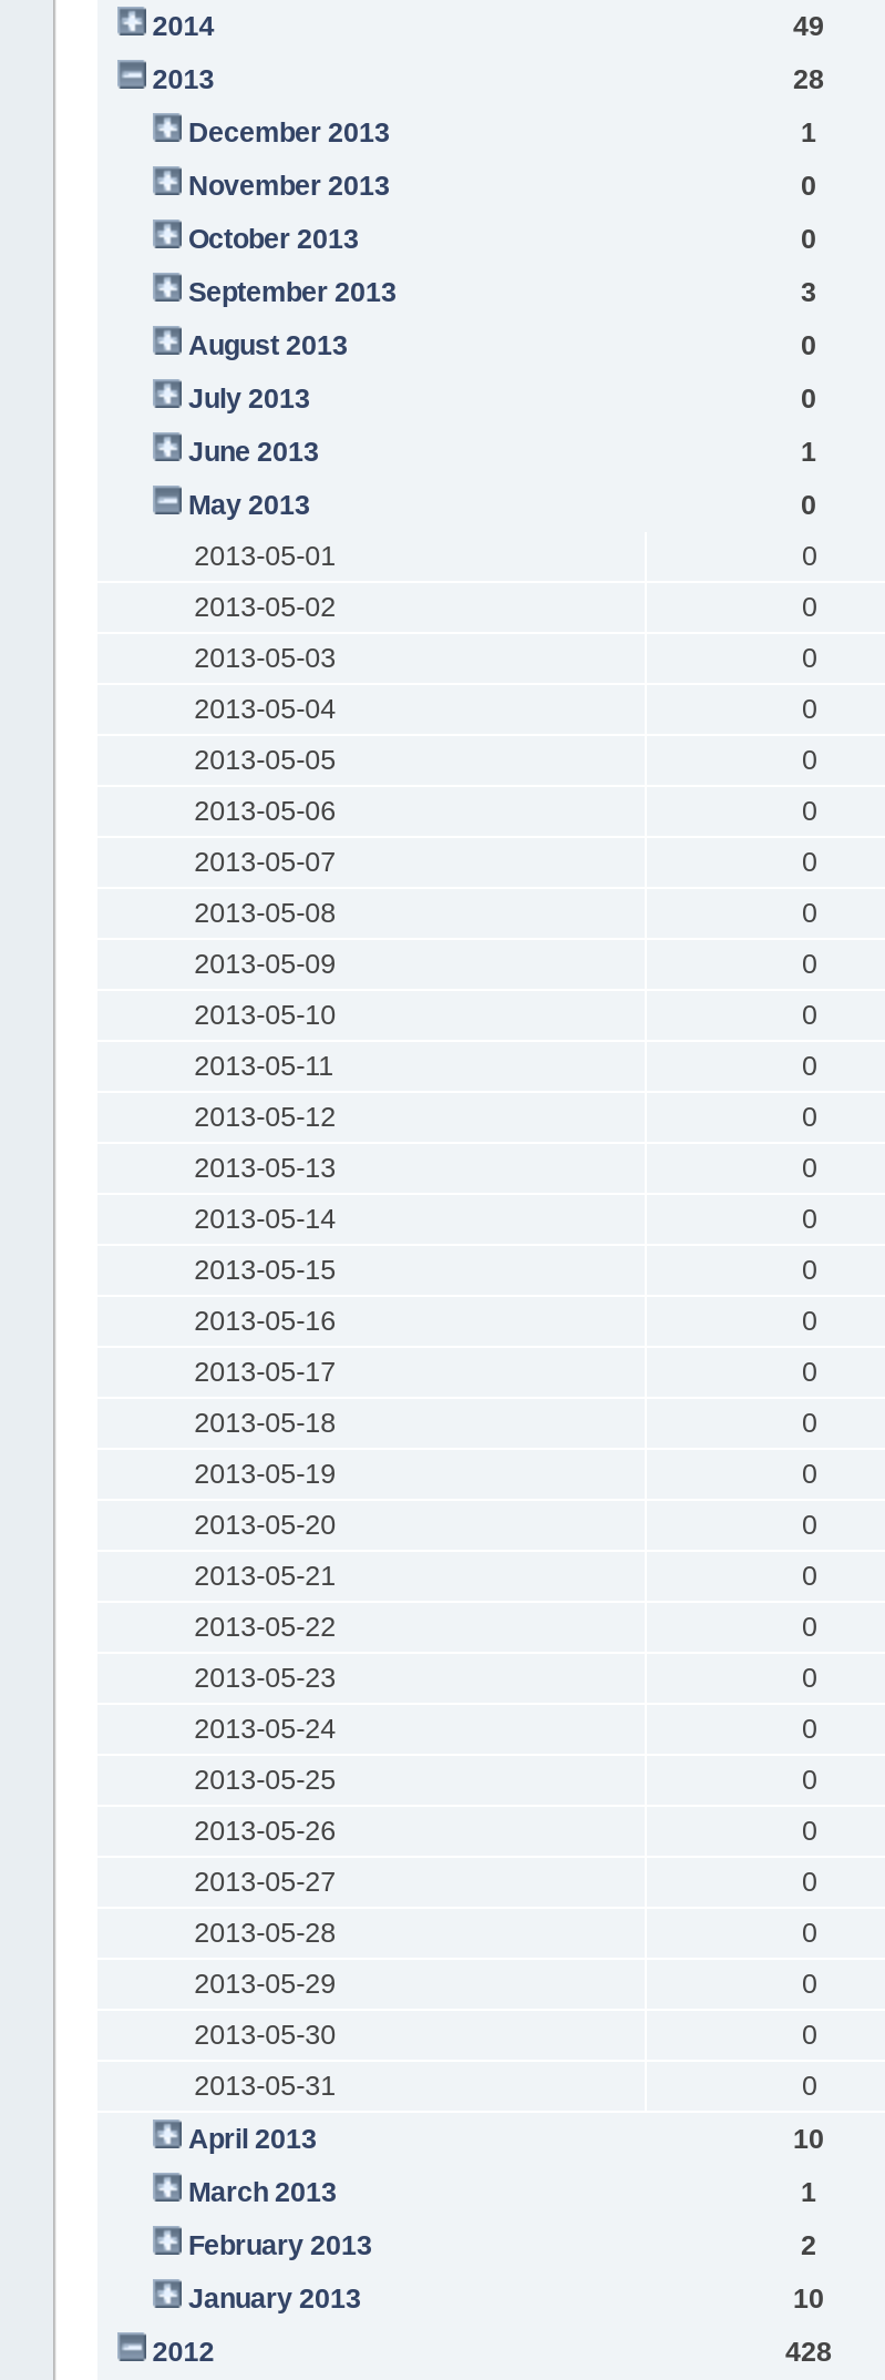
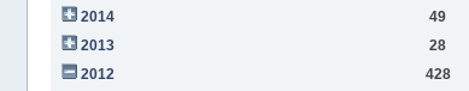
- December 2013
- 1
- November 2013
- 0
- October 2013
- 0
- September 2013
- 3
- August 2013
- 0
- July 2013
- 0
- June 2013
- 1
- May 2013
- 0
- 2013-05-01
- 0
- 2013-05-02
- 0
- 2013-05-03
- 0
- 2013-05-04
- 0
- 2013-05-05
- 0
- 2013-05-06
- 0
- 2013-05-07
- 0
- 2013-05-08
- 0
- 2013-05-09
- 0
- 2013-05-10
- 0
- 2013-05-11
- 0
- 2013-05-12
- 0
- 2013-05-13
- 0
- 2013-05-14
- 0
- 2013-05-15
- 0
- 2013-05-16
- 0
- 2013-05-17
- 0
- 2013-05-18
- 0
- 2013-05-19
- 0
- 2013-05-20
- 0
- 2013-05-21
- 0
- 2013-05-22
- 0
- 2013-05-23
- 0
- 2013-05-24
- 0
- 2013-05-25
- 0
- 2013-05-26
- 0
- 2013-05-27
- 0
- 2013-05-28
- 0
- 2013-05-29
- 0
- 2013-05-30
- 0
- 2013-05-31
- 0
- April 2013
- 10
- March 2013
- 1
- February 2013
- 2
- January 2013
- 10
